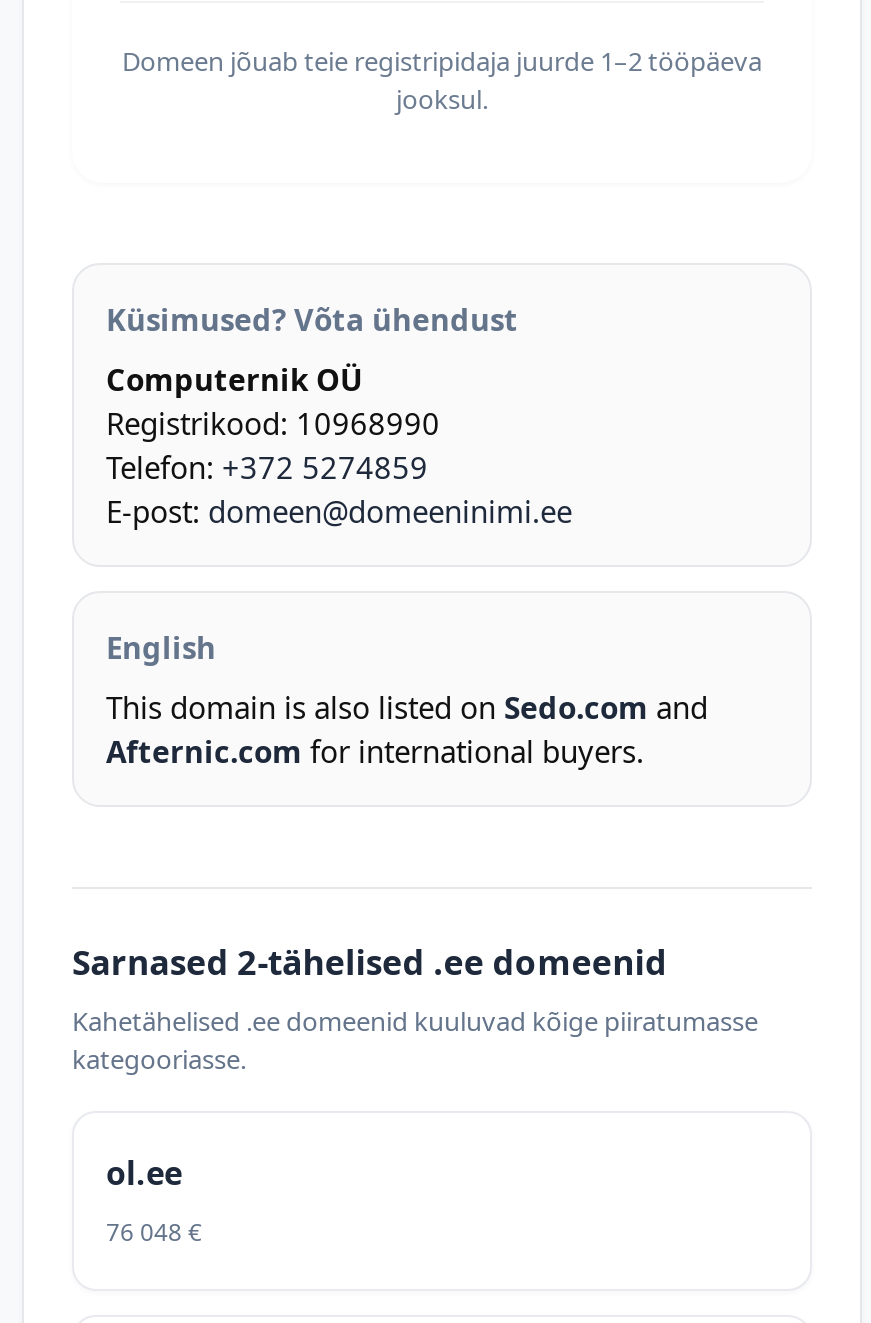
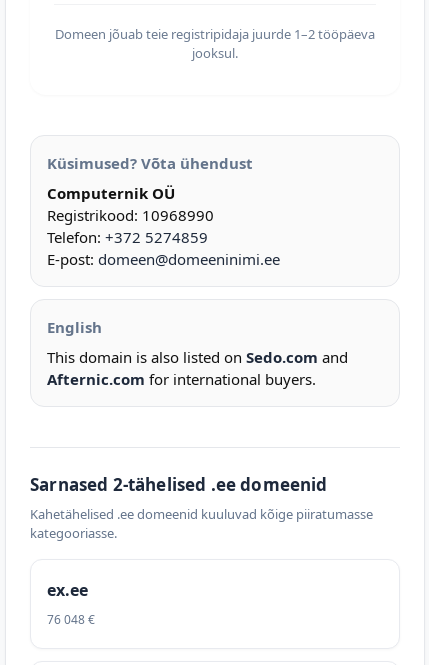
- ol.ee
+ ex.ee
